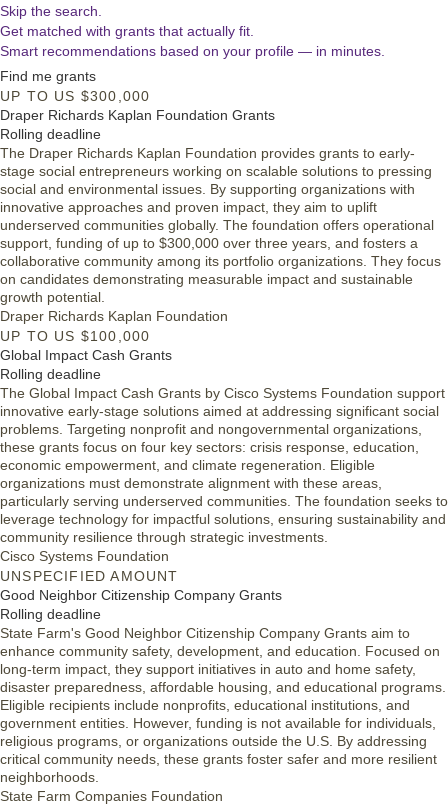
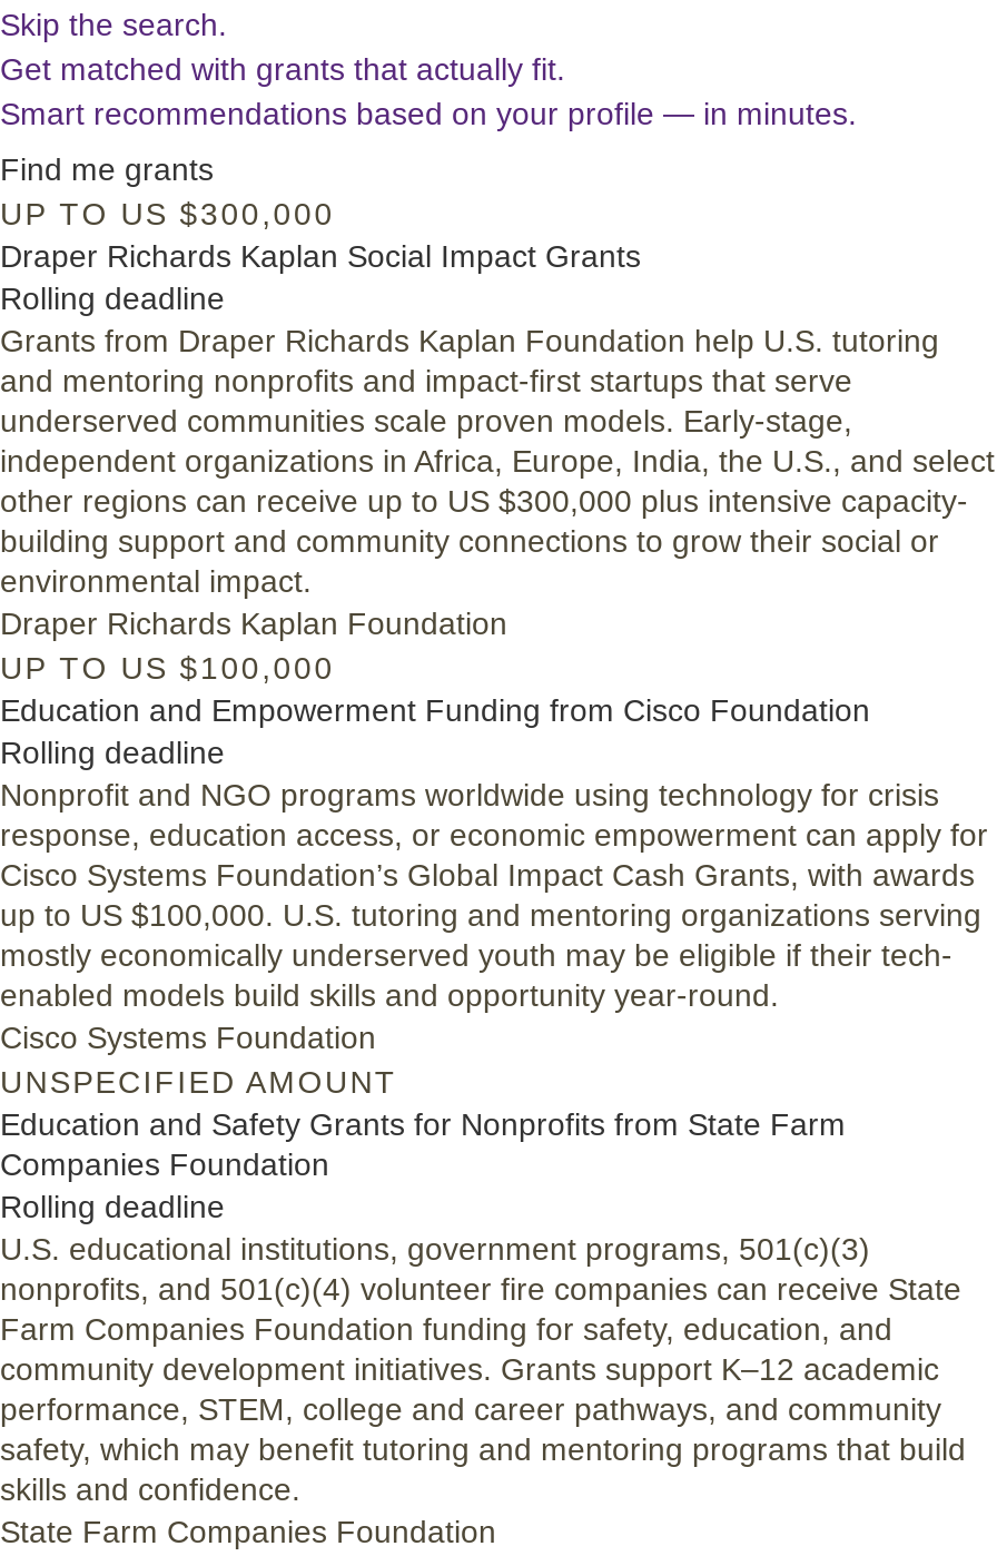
- Draper Richards Kaplan Foundation Grants
+ Draper Richards Kaplan Social Impact Grants

- The Draper Richards Kaplan Foundation provides grants to early-
- stage social entrepreneurs working on scalable solutions to pressing
- social and environmental issues. By supporting organizations with
- innovative approaches and proven impact, they aim to uplift
- underserved communities globally. The foundation offers operational
- support, funding of up to $300,000 over three years, and fosters a
- collaborative community among its portfolio organizations. They focus
- on candidates demonstrating measurable impact and sustainable
- growth potential.
+ Grants from Draper Richards Kaplan Foundation help U.S. tutoring
+ and mentoring nonprofits and impact-first startups that serve
+ underserved communities scale proven models. Early-stage,
+ independent organizations in Africa, Europe, India, the U.S., and select
+ other regions can receive up to US $300,000 plus intensive capacity-
+ building support and community connections to grow their social or
+ environmental impact.

- Global Impact Cash Grants
+ Education and Empowerment Funding from Cisco Foundation

- The Global Impact Cash Grants by Cisco Systems Foundation support
- innovative early-stage solutions aimed at addressing significant social
- problems. Targeting nonprofit and nongovernmental organizations,
- these grants focus on four key sectors: crisis response, education,
- economic empowerment, and climate regeneration. Eligible
- organizations must demonstrate alignment with these areas,
- particularly serving underserved communities. The foundation seeks to
- leverage technology for impactful solutions, ensuring sustainability and
- community resilience through strategic investments.
+ Nonprofit and NGO programs worldwide using technology for crisis
+ response, education access, or economic empowerment can apply for
+ Cisco Systems Foundation’s Global Impact Cash Grants, with awards
+ up to US $100,000. U.S. tutoring and mentoring organizations serving
+ mostly economically underserved youth may be eligible if their tech-
+ enabled models build skills and opportunity year-round.

- Good Neighbor Citizenship Company Grants
+ Education and Safety Grants for Nonprofits from State Farm
+ Companies Foundation

- State Farm's Good Neighbor Citizenship Company Grants aim to
- enhance community safety, development, and education. Focused on
- long-term impact, they support initiatives in auto and home safety,
- disaster preparedness, affordable housing, and educational programs.
- Eligible recipients include nonprofits, educational institutions, and
- government entities. However, funding is not available for individuals,
- religious programs, or organizations outside the U.S. By addressing
- critical community needs, these grants foster safer and more resilient
- neighborhoods.
+ U.S. educational institutions, government programs, 501(c)(3)
+ nonprofits, and 501(c)(4) volunteer fire companies can receive State
+ Farm Companies Foundation funding for safety, education, and
+ community development initiatives. Grants support K–12 academic
+ performance, STEM, college and career pathways, and community
+ safety, which may benefit tutoring and mentoring programs that build
+ skills and confidence.
